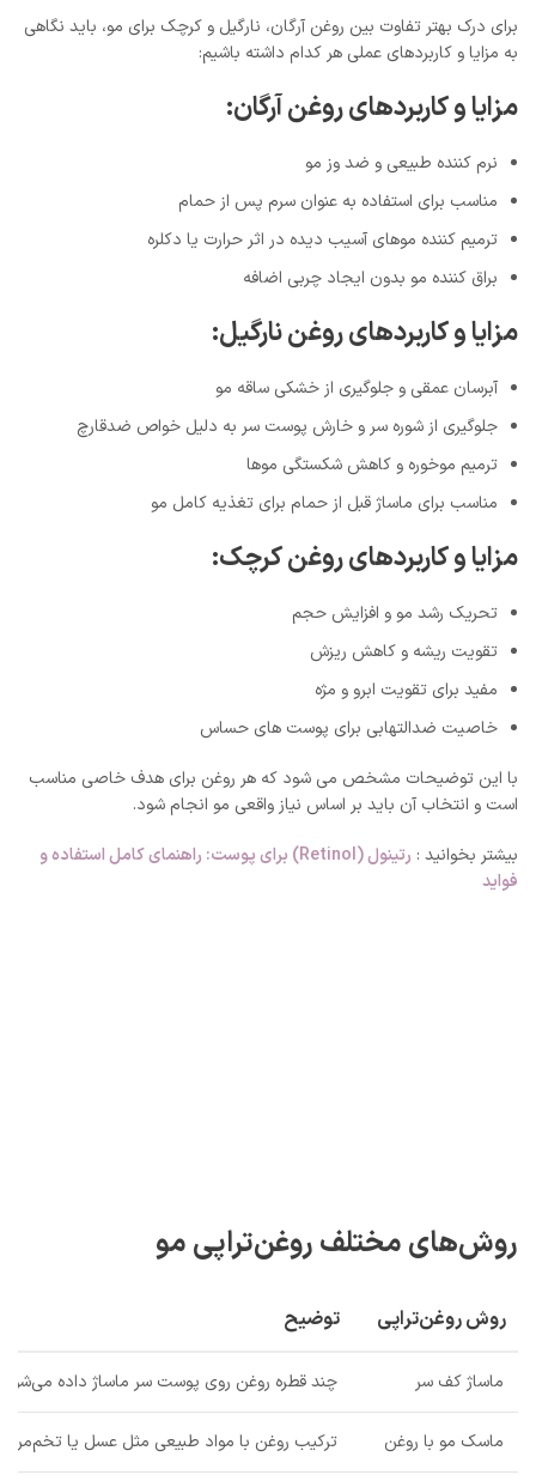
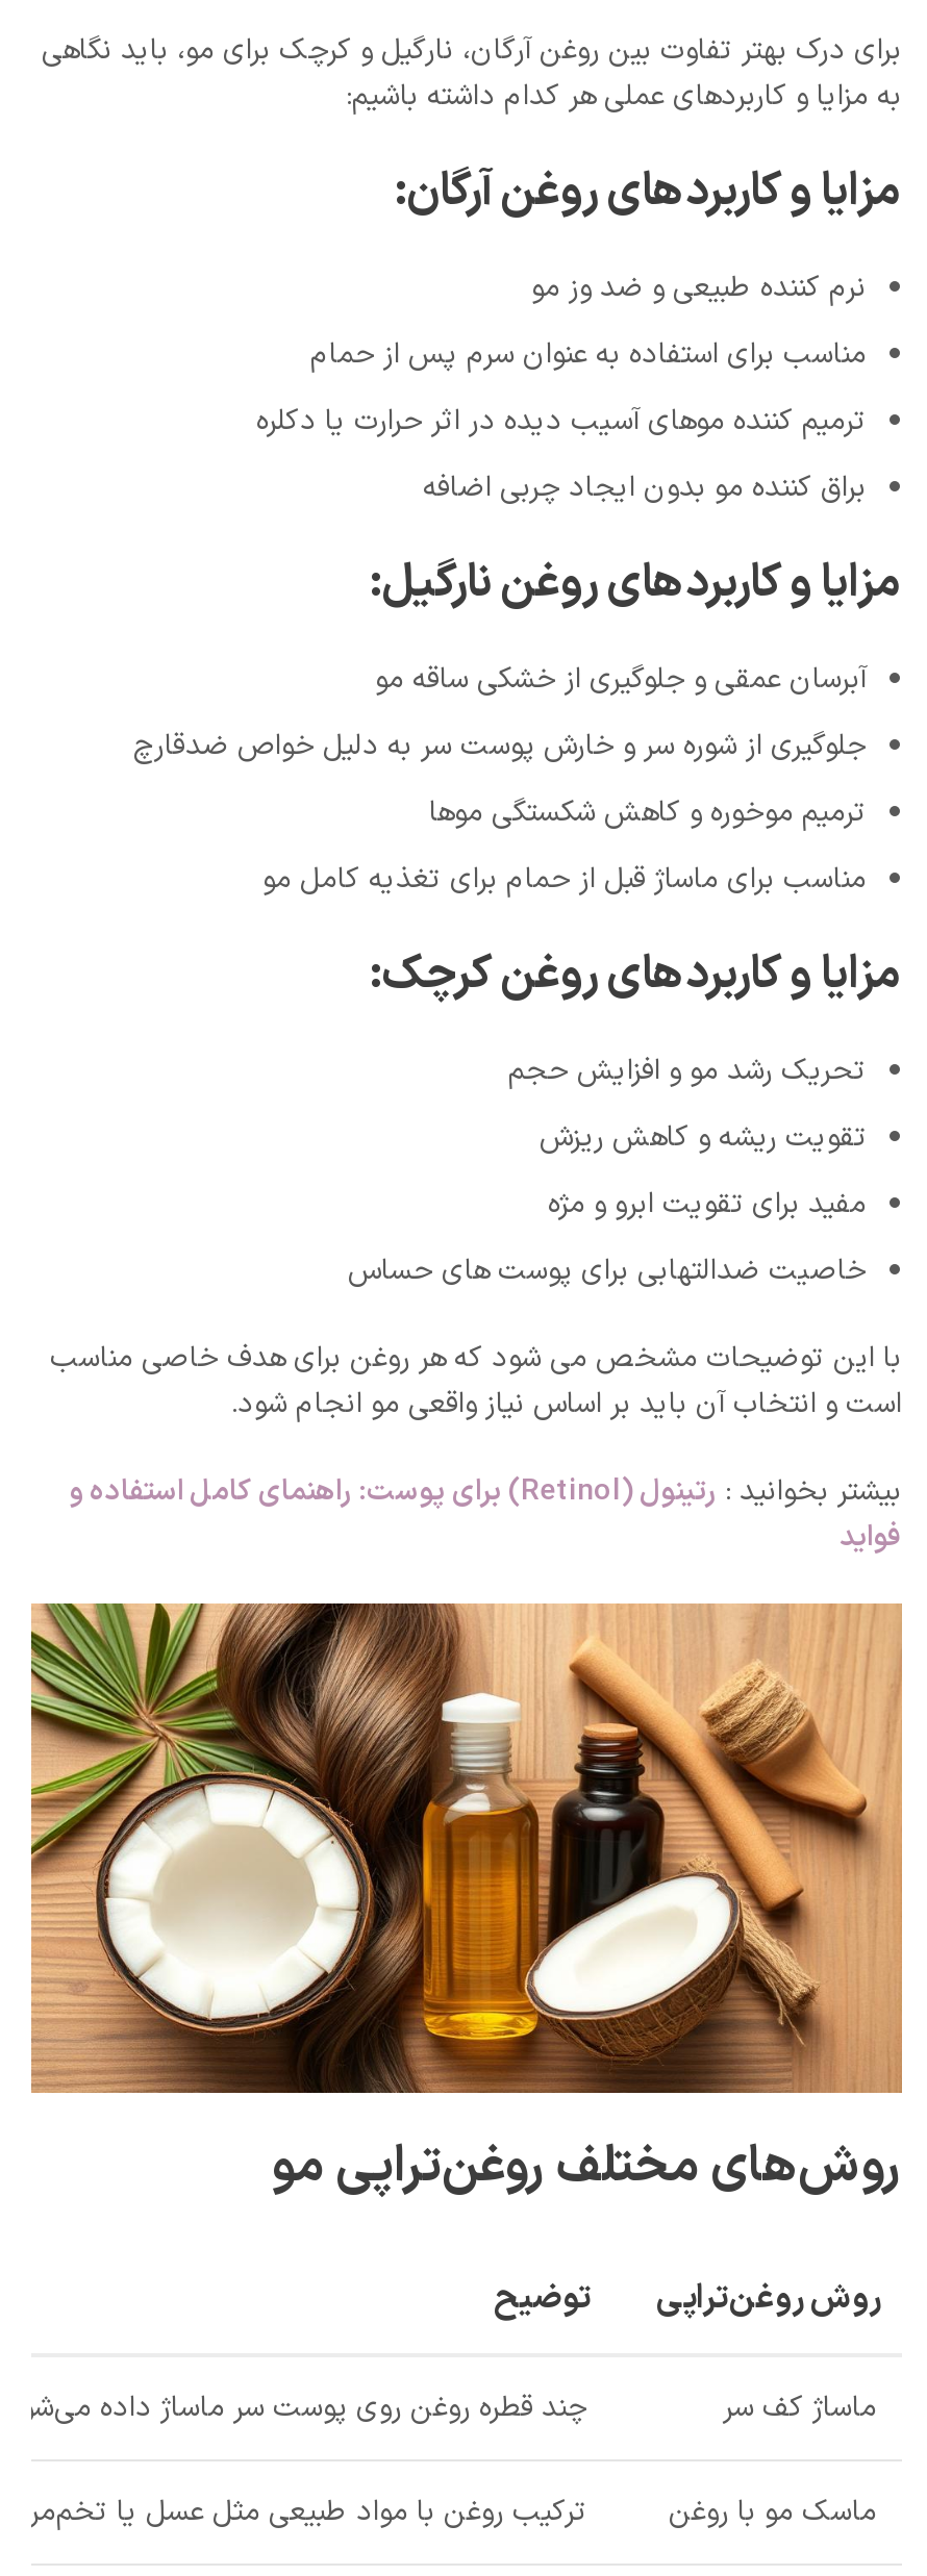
+ [image]
